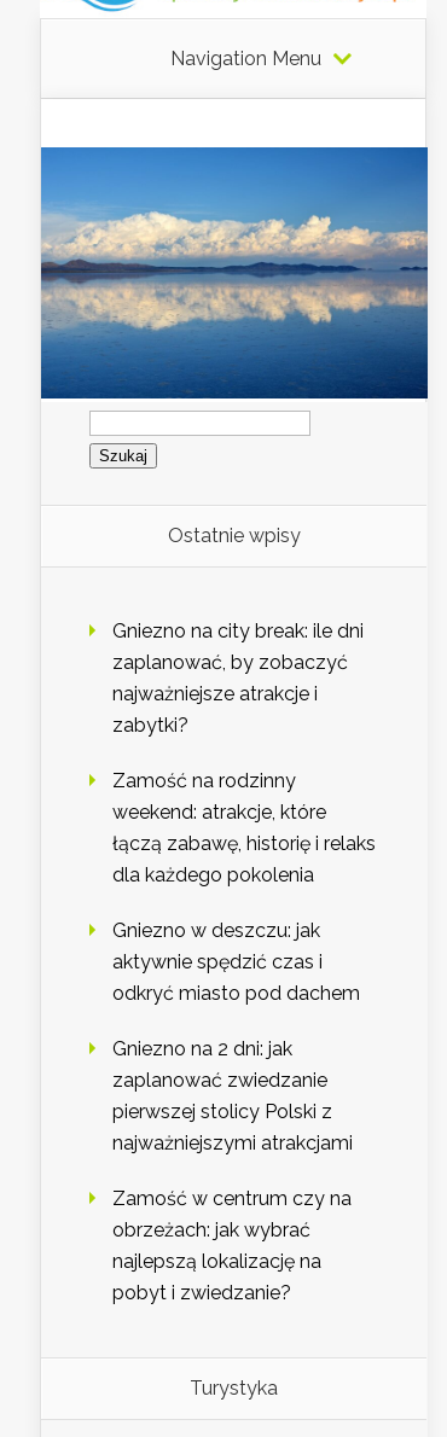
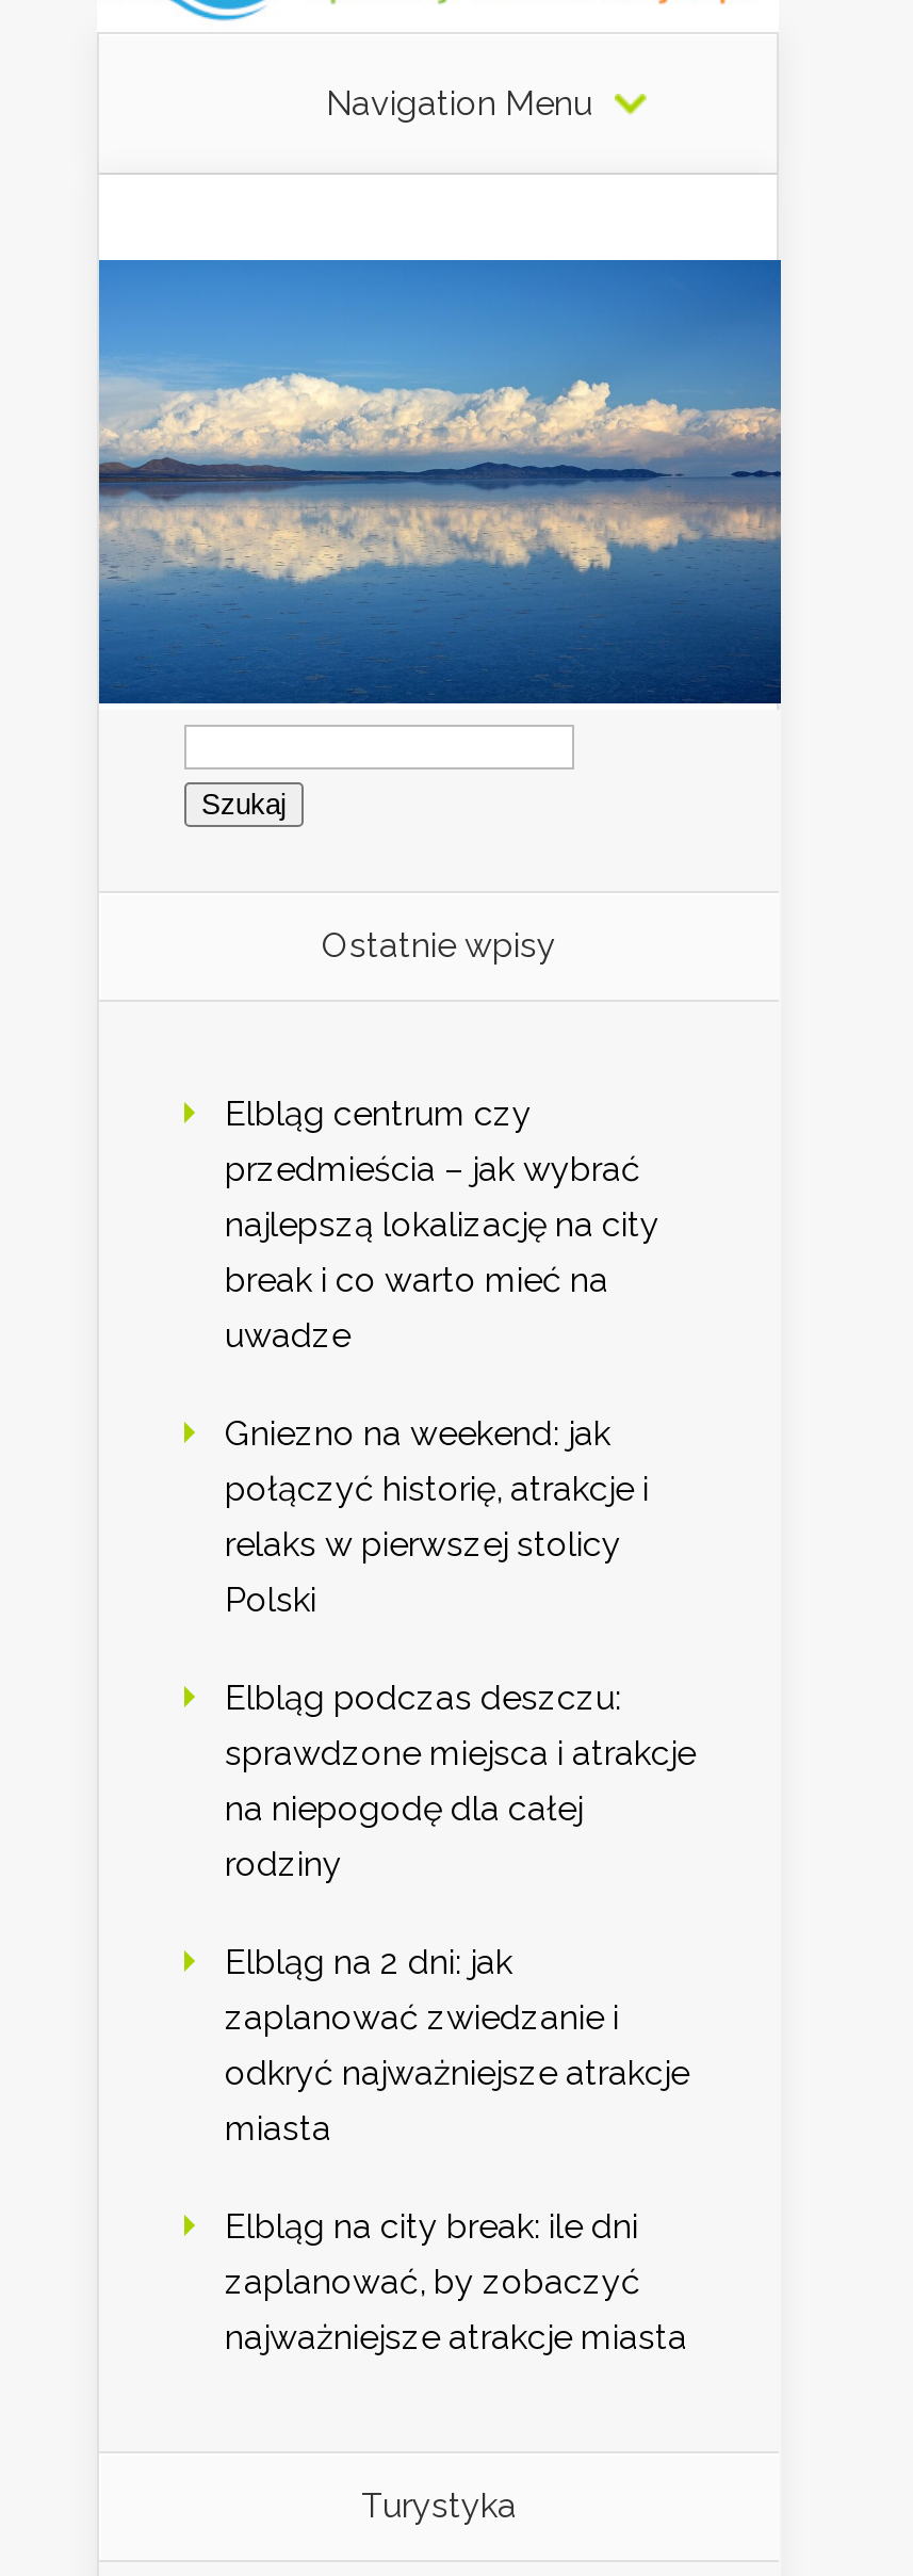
- Gniezno na city break: ile dni
+ Elbląg centrum czy
+ przedmieścia – jak wybrać
+ najlepszą lokalizację na city
+ break i co warto mieć na
+ uwadze
+ Gniezno na weekend: jak
+ połączyć historię, atrakcje i
+ relaks w pierwszej stolicy
+ Polski
+ Elbląg podczas deszczu:
+ sprawdzone miejsca i atrakcje
+ na niepogodę dla całej
+ rodziny
+ Elbląg na 2 dni: jak
+ zaplanować zwiedzanie i
+ odkryć najważniejsze atrakcje
+ miasta
+ Elbląg na city break: ile dni

moved down: zaplanować, by zobaczyć

- najważniejsze atrakcje i
- zabytki?
- Zamość na rodzinny
- weekend: atrakcje, które
- łączą zabawę, historię i relaks
- dla każdego pokolenia
- Gniezno w deszczu: jak
- aktywnie spędzić czas i
- odkryć miasto pod dachem
- Gniezno na 2 dni: jak
- zaplanować zwiedzanie
- pierwszej stolicy Polski z
- najważniejszymi atrakcjami
- Zamość w centrum czy na
- obrzeżach: jak wybrać
- najlepszą lokalizację na
- pobyt i zwiedzanie?
+ najważniejsze atrakcje miasta
